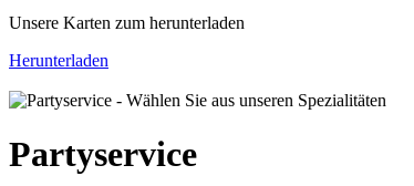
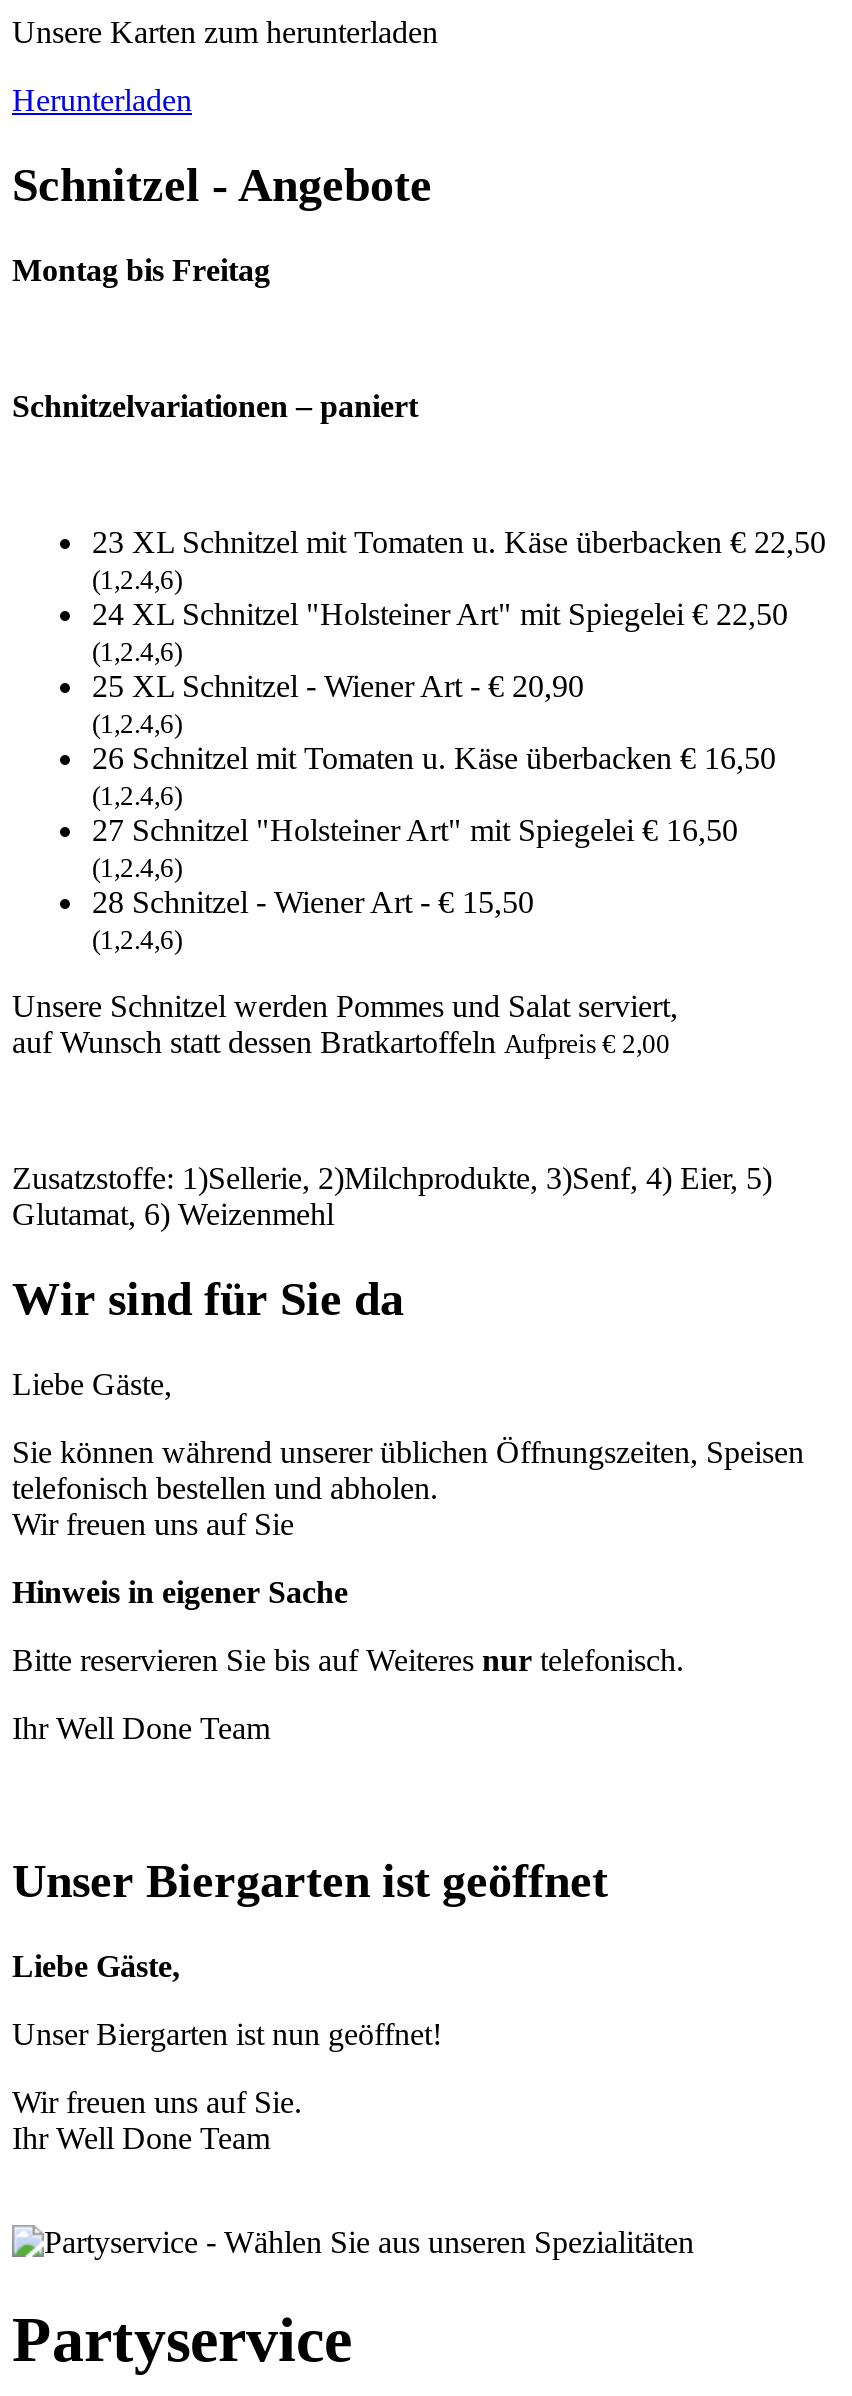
+ Schnitzel - Angebote
+ Montag bis Freitag

+ Schnitzelvariationen – paniert

+ 23 XL Schnitzel mit Tomaten u. Käse überbacken € 22,50
+ (1,2.4,6)
+ 24 XL Schnitzel "Holsteiner Art" mit Spiegelei € 22,50
+ (1,2.4,6)
+ 25 XL Schnitzel - Wiener Art - € 20,90
+ (1,2.4,6)
+ 26 Schnitzel mit Tomaten u. Käse überbacken € 16,50
+ (1,2.4,6)
+ 27 Schnitzel "Holsteiner Art" mit Spiegelei € 16,50
+ (1,2.4,6)
+ 28 Schnitzel - Wiener Art - € 15,50
+ (1,2.4,6)
+ Unsere Schnitzel werden Pommes und Salat serviert,
+ auf Wunsch statt dessen Bratkartoffeln Aufpreis € 2,00

+ Zusatzstoffe: 1)Sellerie, 2)Milchprodukte, 3)Senf, 4) Eier, 5)
+ Glutamat, 6) Weizenmehl
+ Wir sind für Sie da
+ Liebe Gäste,
+ Sie können während unserer üblichen Öffnungszeiten, Speisen
+ telefonisch bestellen und abholen.
+ Wir freuen uns auf Sie
+ Hinweis in eigener Sache
+ Bitte reservieren Sie bis auf Weiteres nur telefonisch.
+ Ihr Well Done Team
+ Unser Biergarten ist geöffnet
+ Liebe Gäste,
+ Unser Biergarten ist nun geöffnet!
+ Wir freuen uns auf Sie.
+ Ihr Well Done Team
